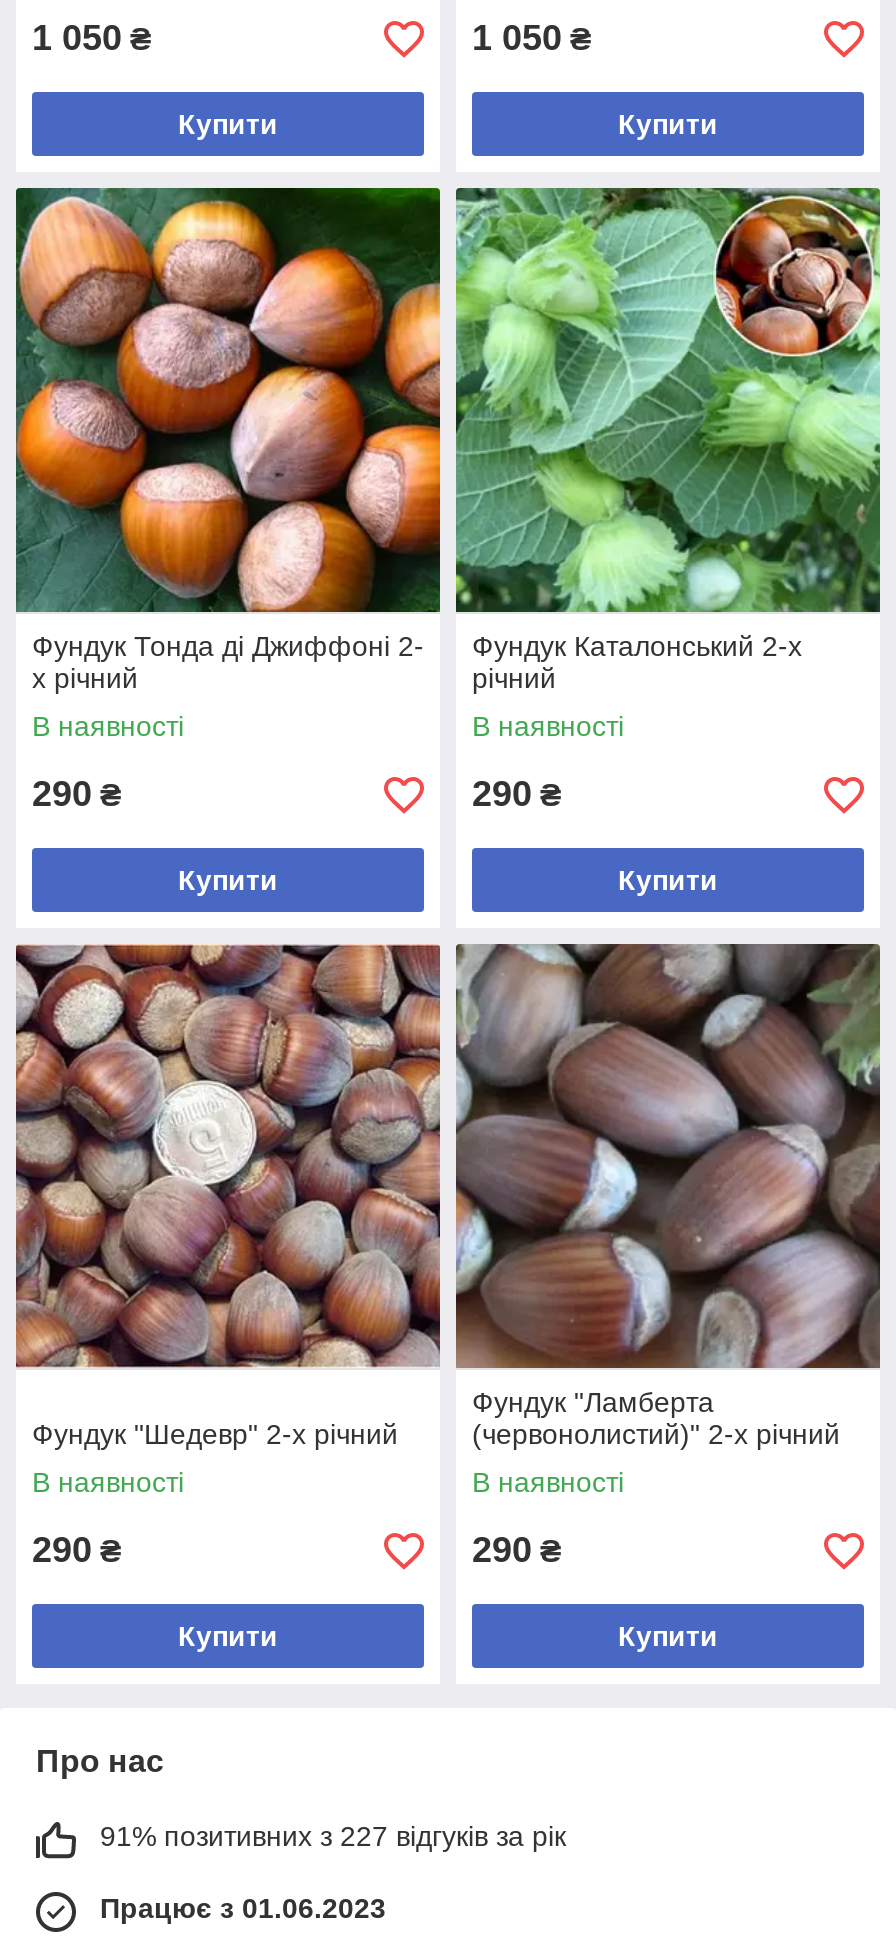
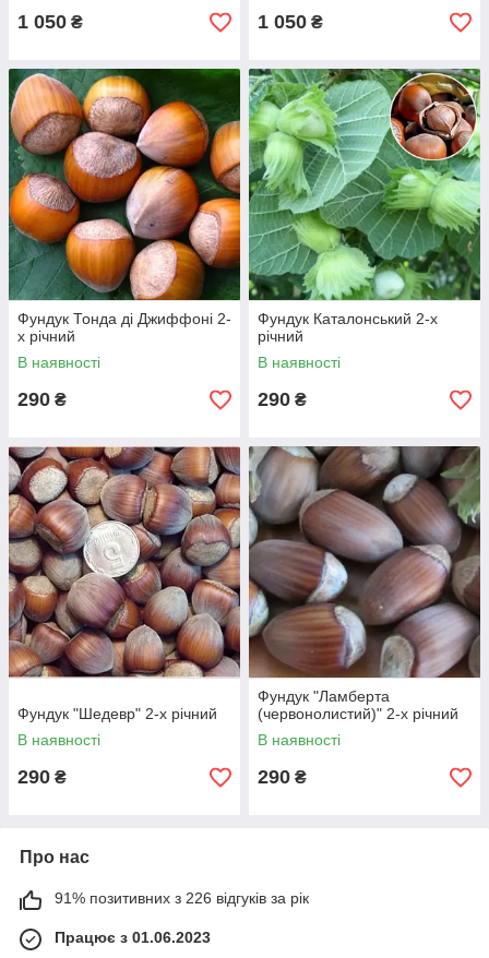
- Купити

- Купити

- Купити

- Купити

- Купити

- Купити

- 91% позитивних з 227 відгуків за рік
+ 91% позитивних з 226 відгуків за рік
